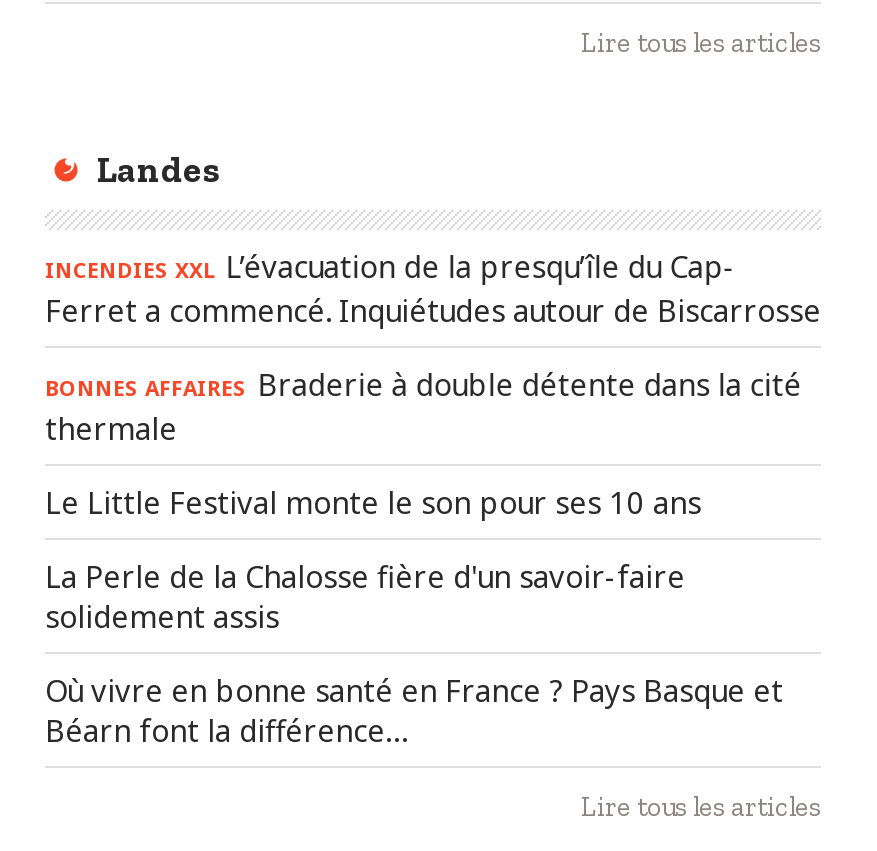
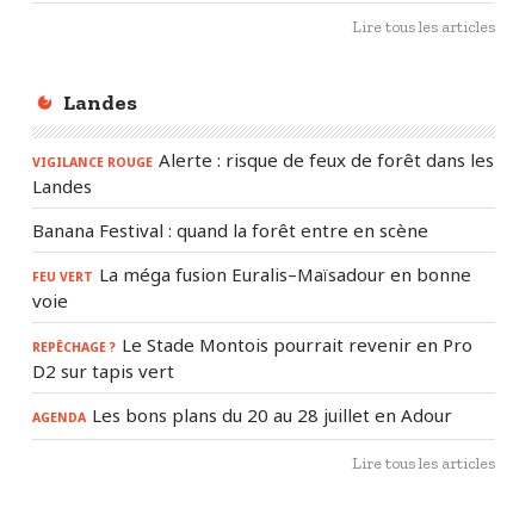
- INCENDIES XXL L’évacuation de la presqu’île du Cap-
- Ferret a commencé. Inquiétudes autour de Biscarrosse
+ VIGILANCE ROUGE Alerte : risque de feux de forêt dans les
+ Landes

- BONNES AFFAIRES Braderie à double détente dans la cité
- thermale
+ Banana Festival : quand la forêt entre en scène

- Le Little Festival monte le son pour ses 10 ans
+ FEU VERT La méga fusion Euralis–Maïsadour en bonne
+ voie

- La Perle de la Chalosse fière d'un savoir-faire
- solidement assis
+ REPÊCHAGE ? Le Stade Montois pourrait revenir en Pro
+ D2 sur tapis vert

- Où vivre en bonne santé en France ? Pays Basque et
- Béarn font la différence…
+ AGENDA Les bons plans du 20 au 28 juillet en Adour
